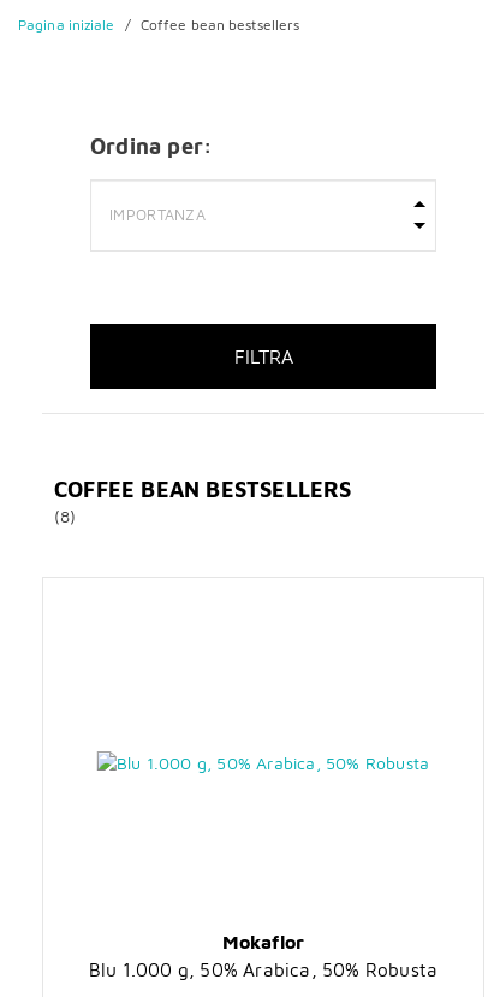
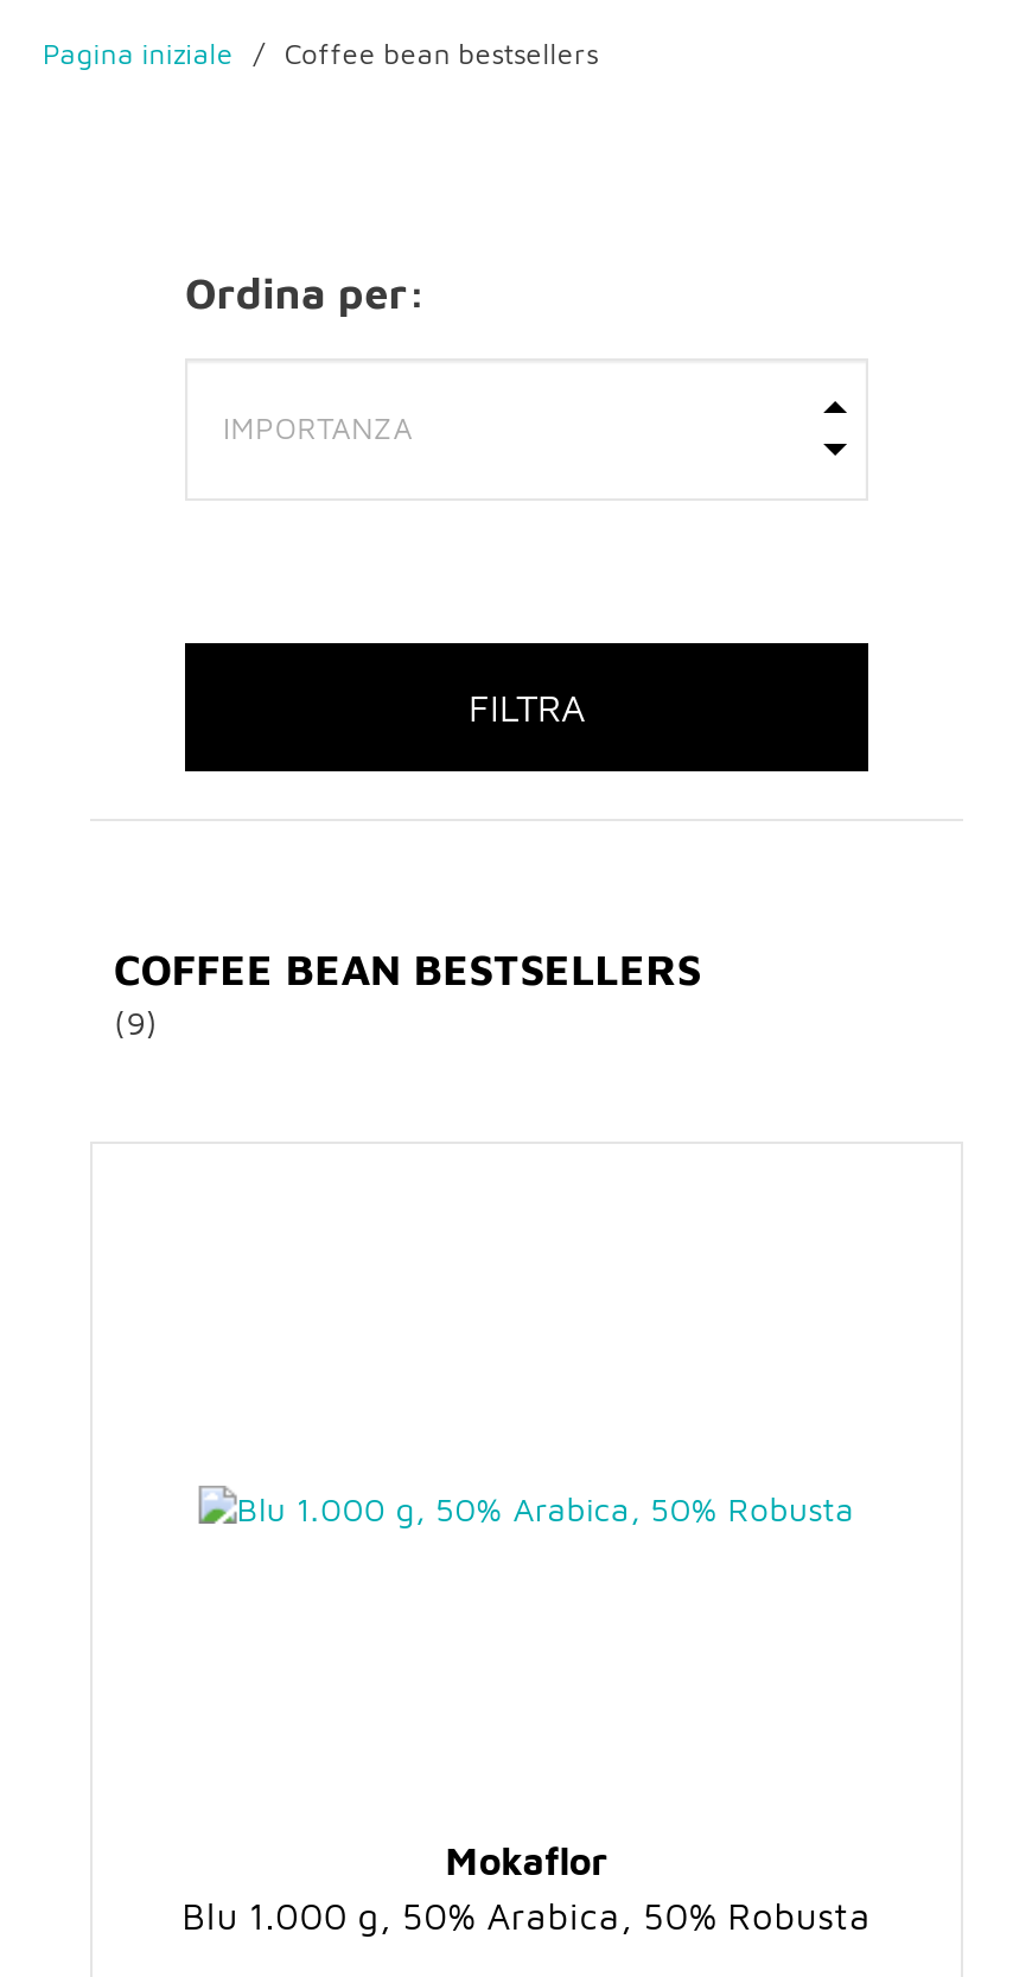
- (8)
+ (9)
